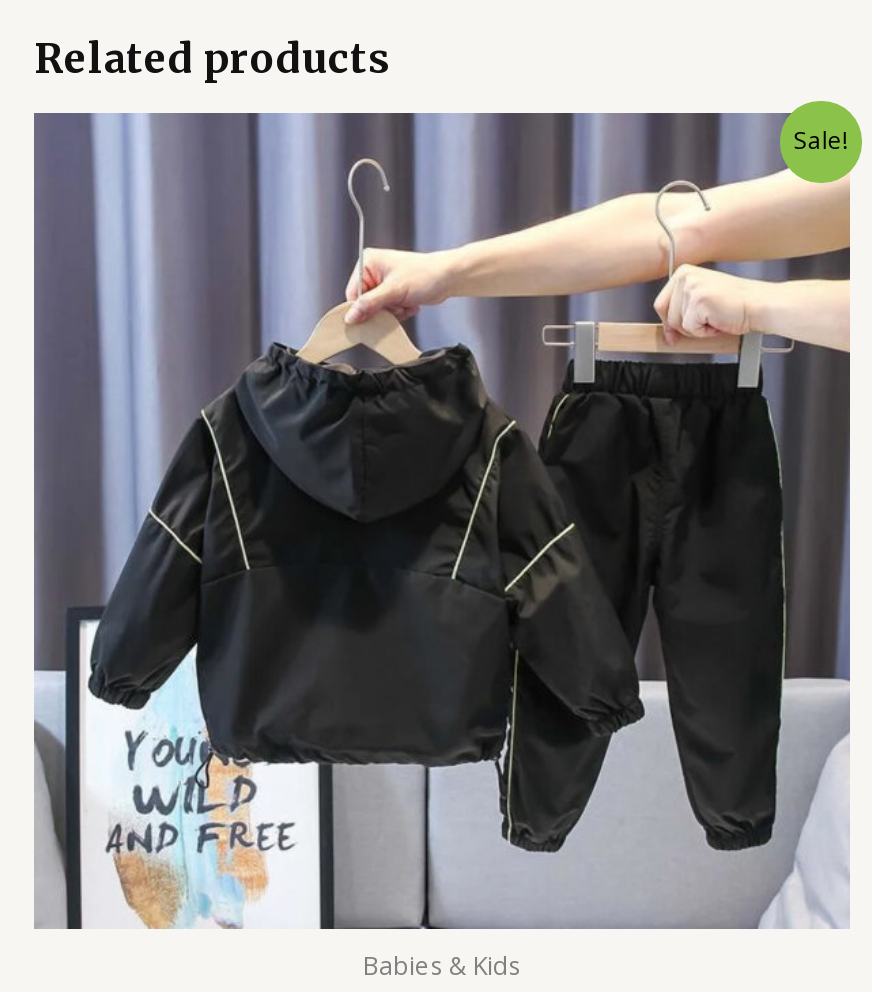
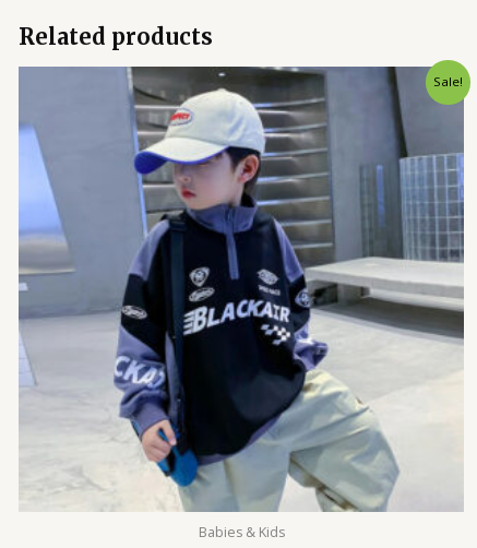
- [image]
+ [image]
